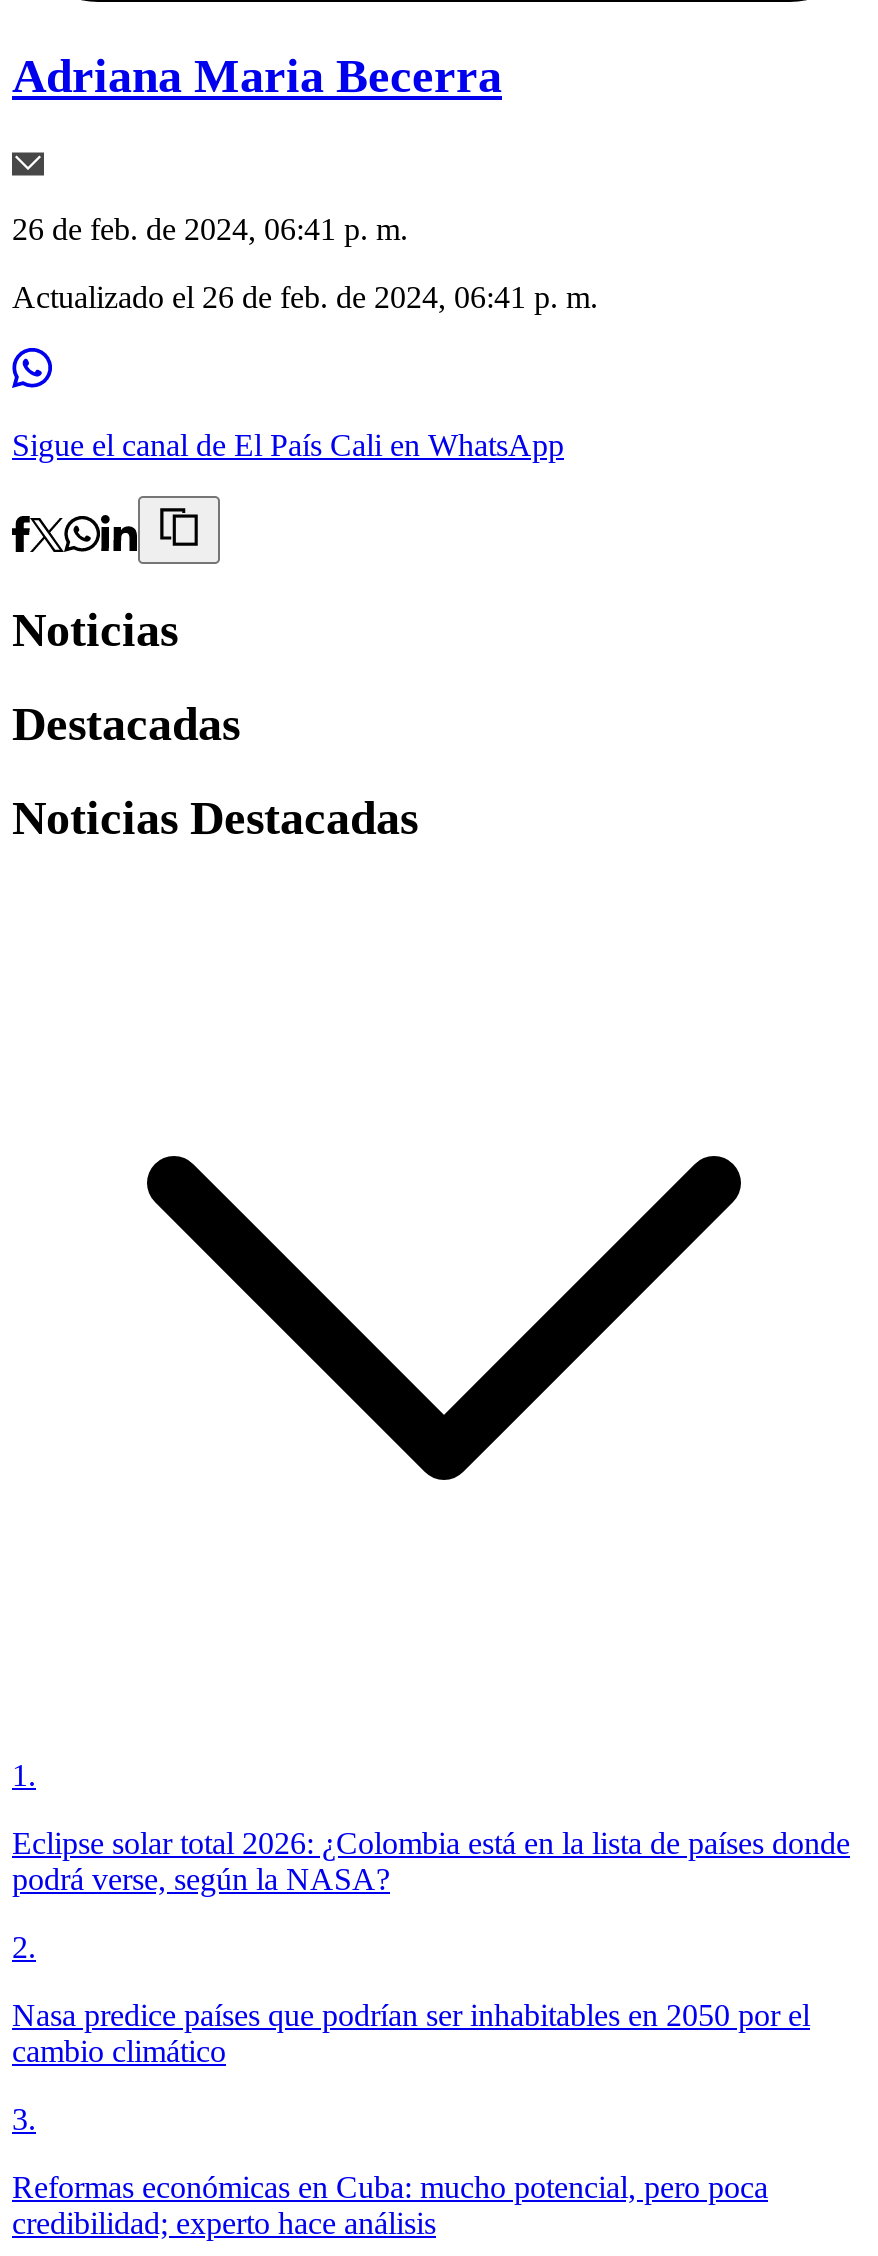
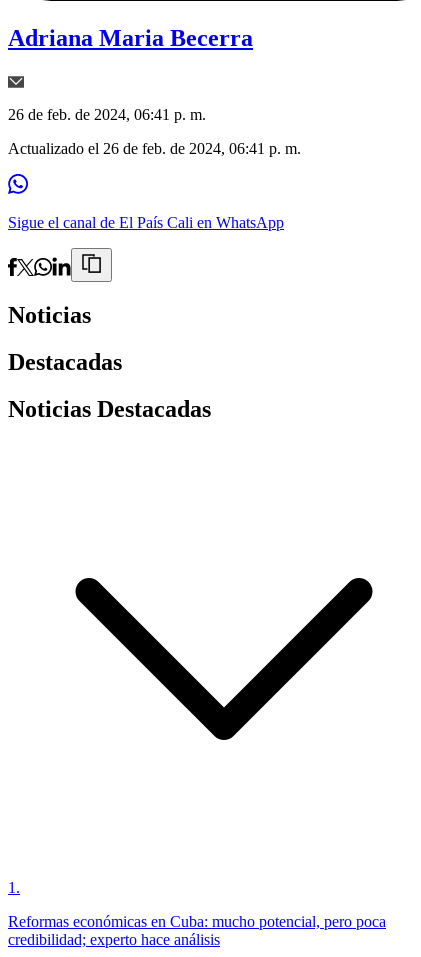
- Eclipse solar total 2026: ¿Colombia está en la lista de países donde
- podrá verse, según la NASA?
- 2.
- Nasa predice países que podrían ser inhabitables en 2050 por el
- cambio climático
- 3.
